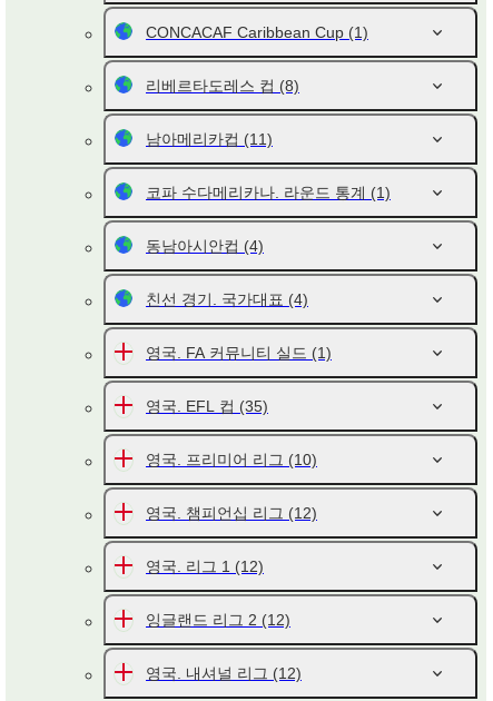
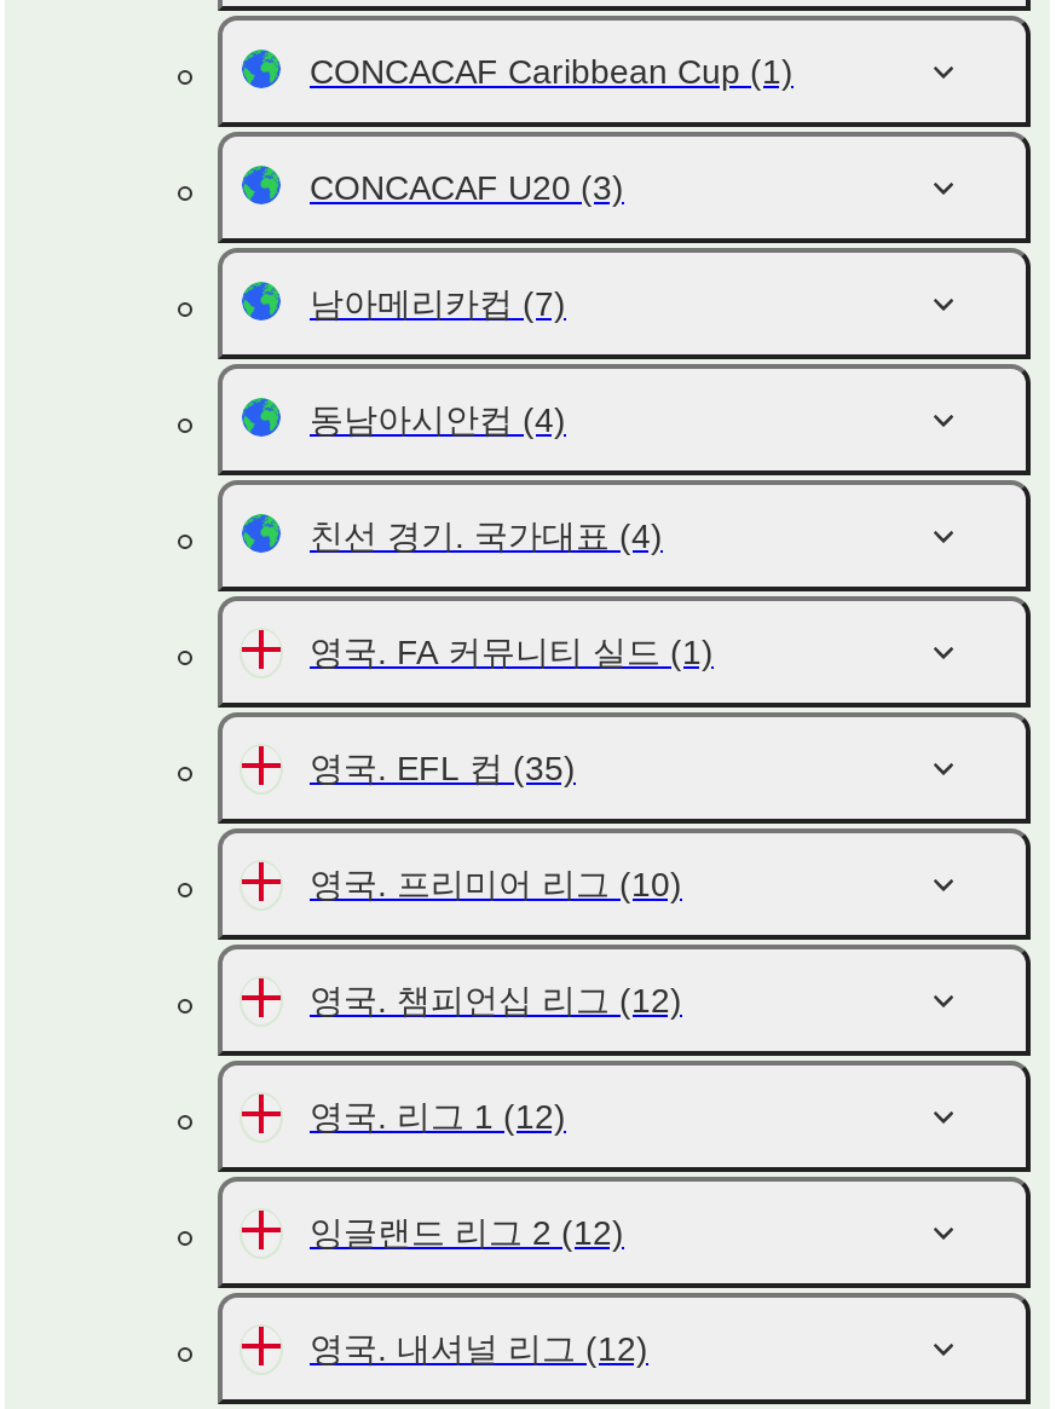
- 리베르타도레스 컵 (8)
- 남아메리카컵 (11)
- 코파 수다메리카나. 라운드 통계 (1)
+ CONCACAF U20 (3)
+ 남아메리카컵 (7)
